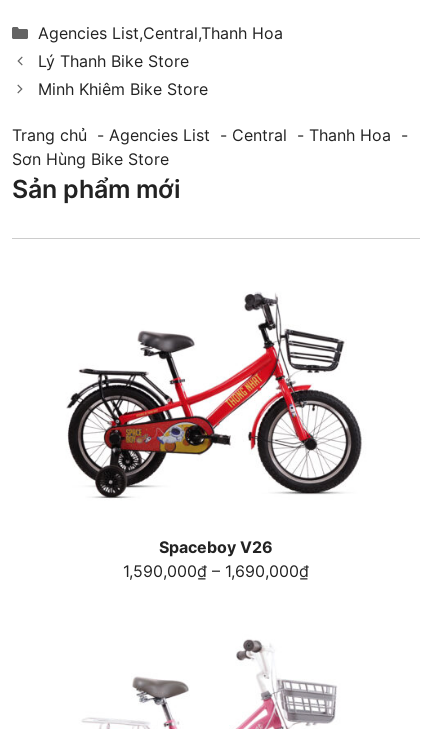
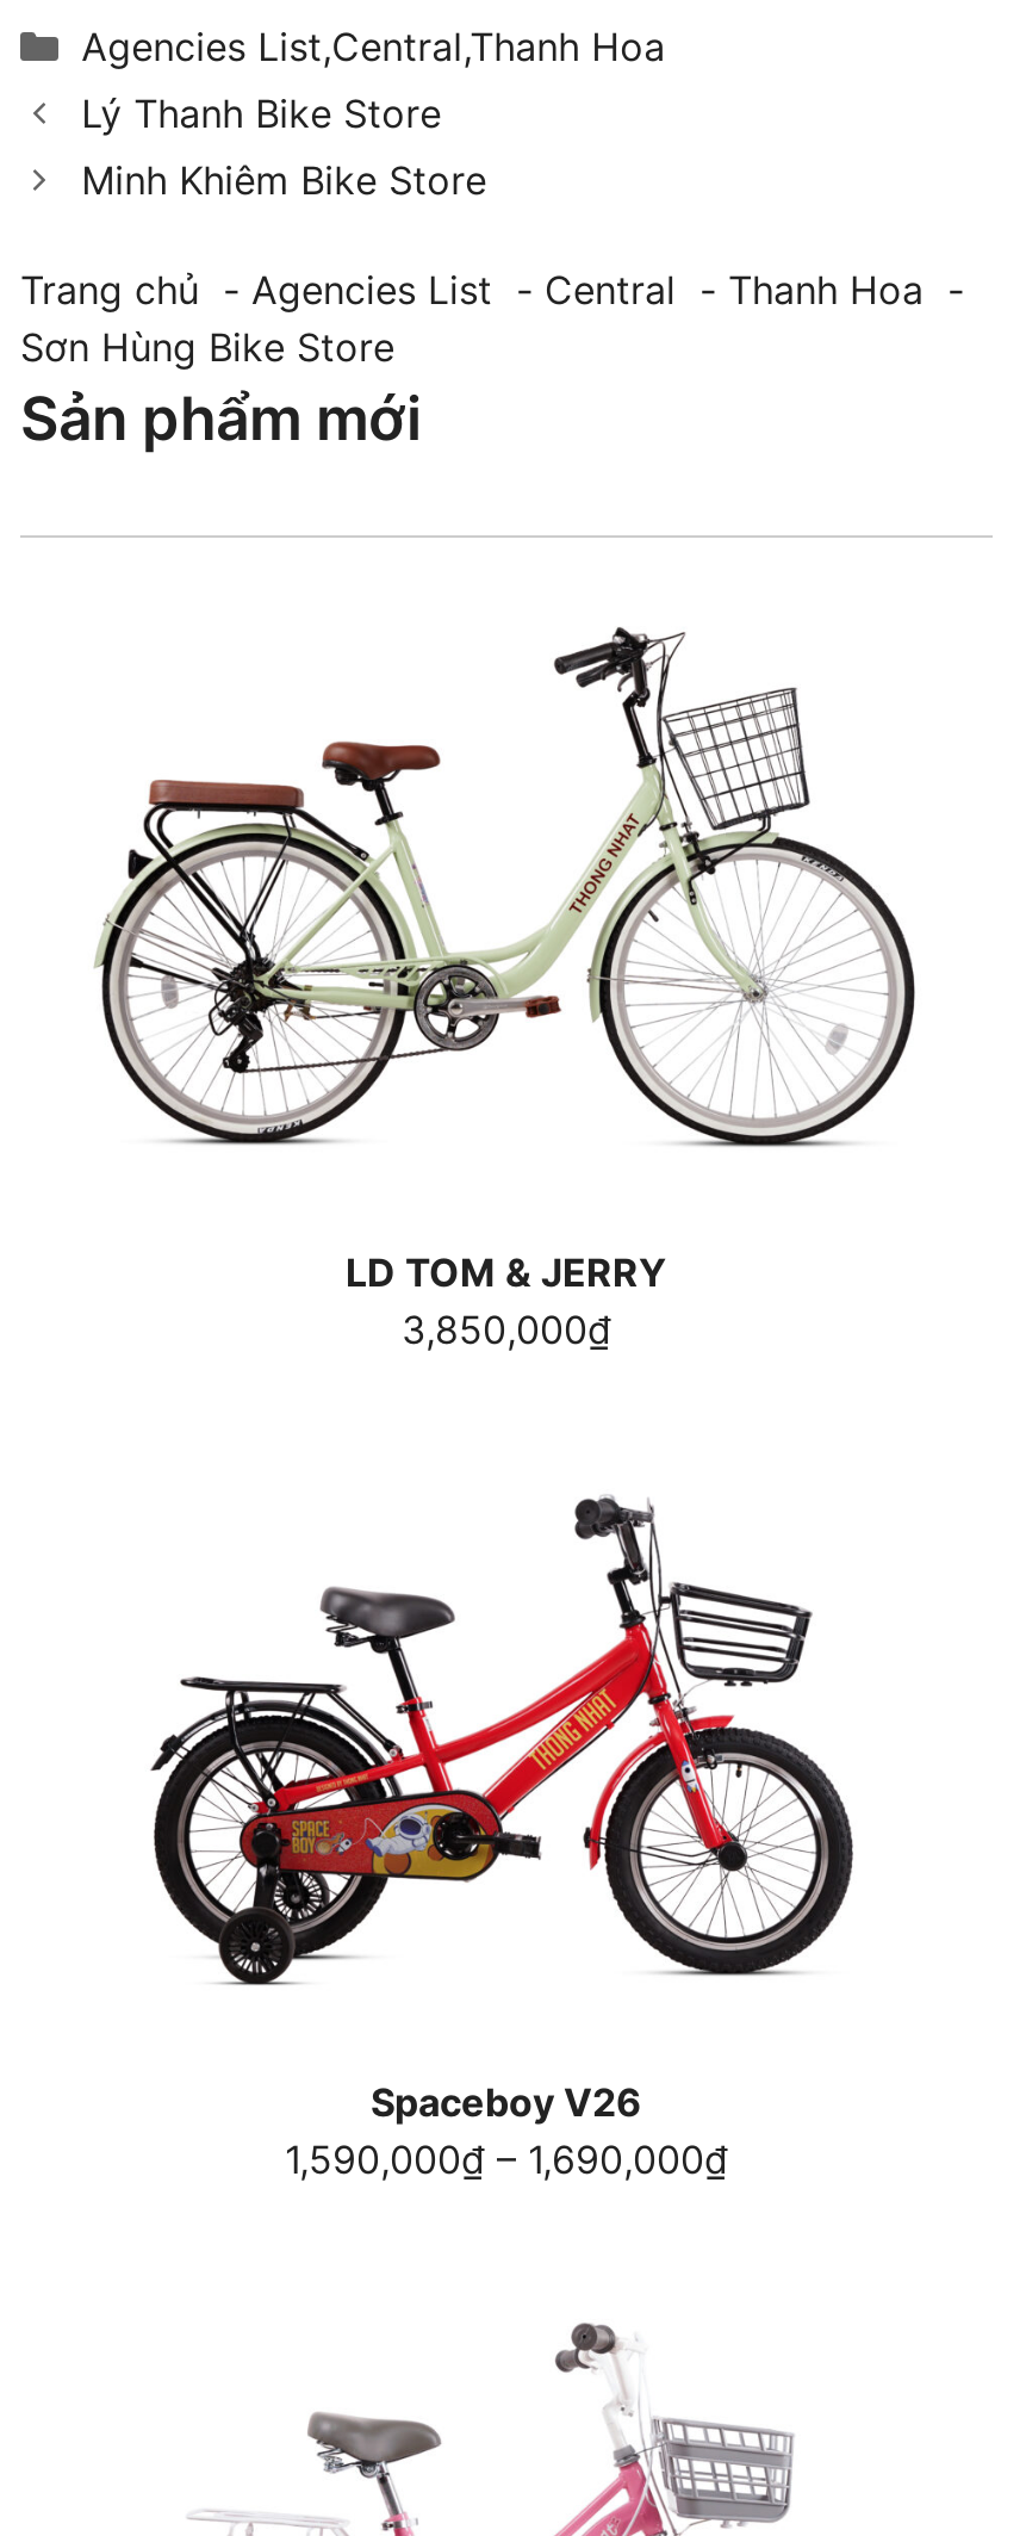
+ [image]

+ LD TOM & JERRY
+ 3,850,000₫
